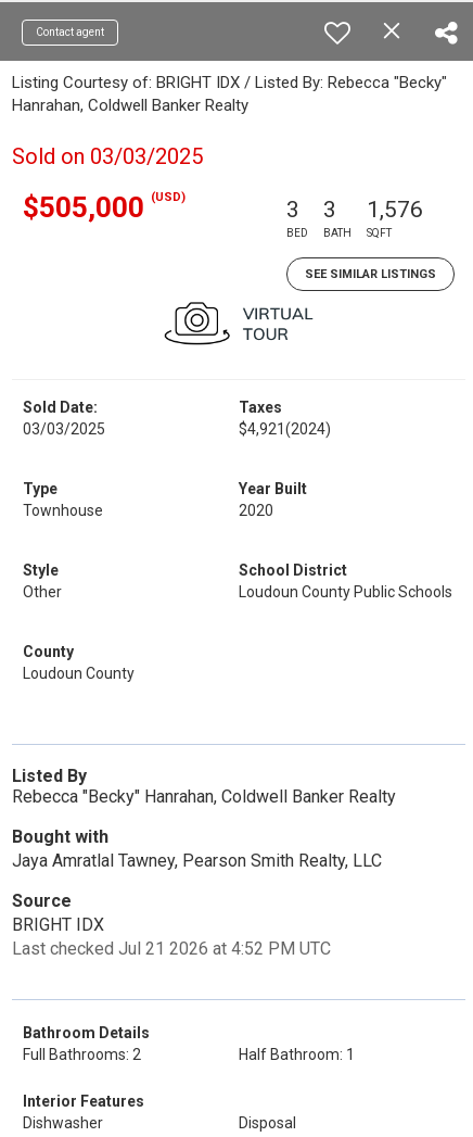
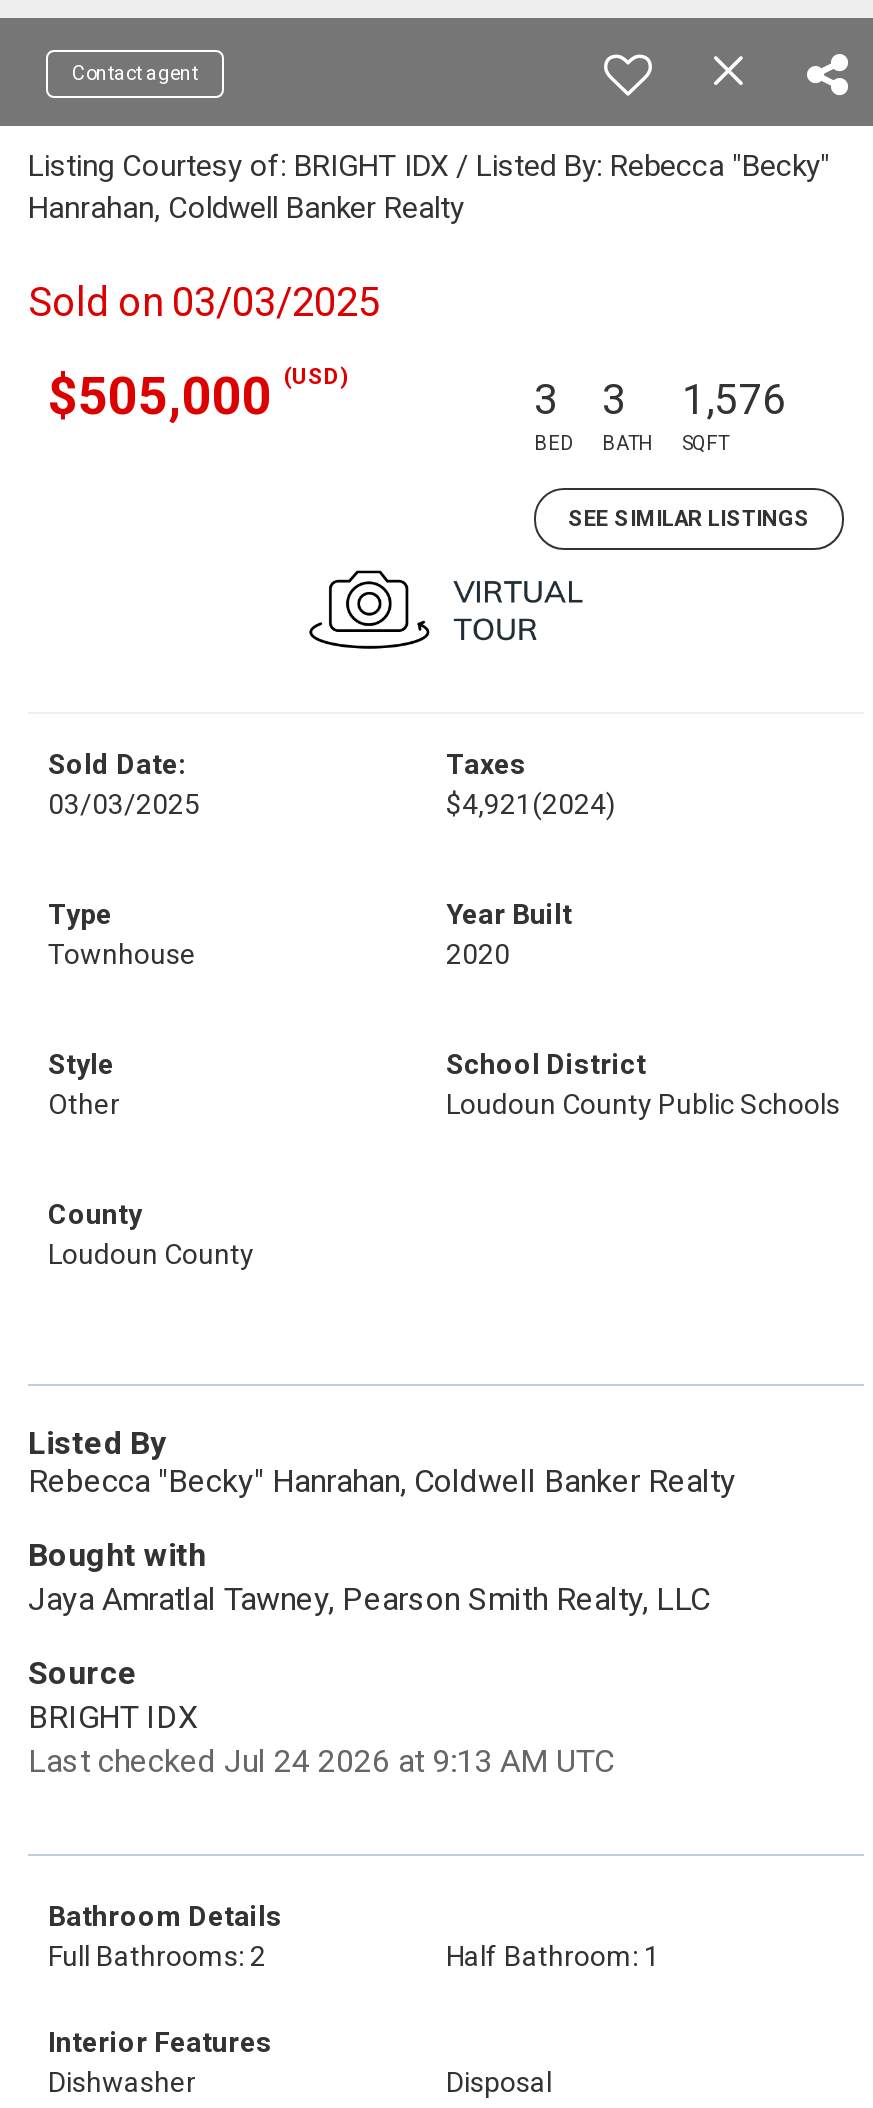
- Last checked Jul 21 2026 at 4:52 PM UTC
+ Last checked Jul 24 2026 at 9:13 AM UTC
